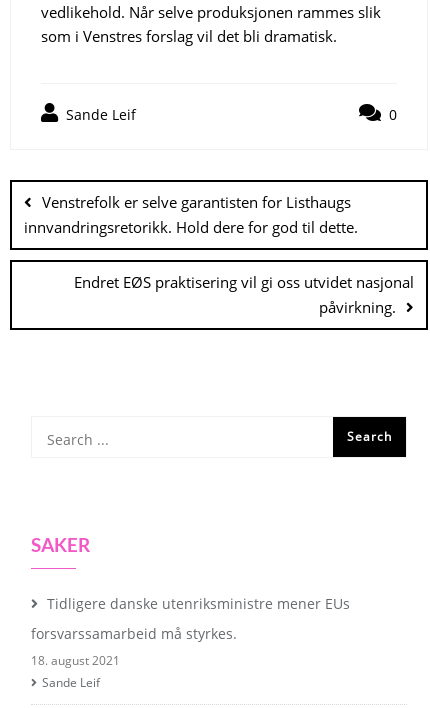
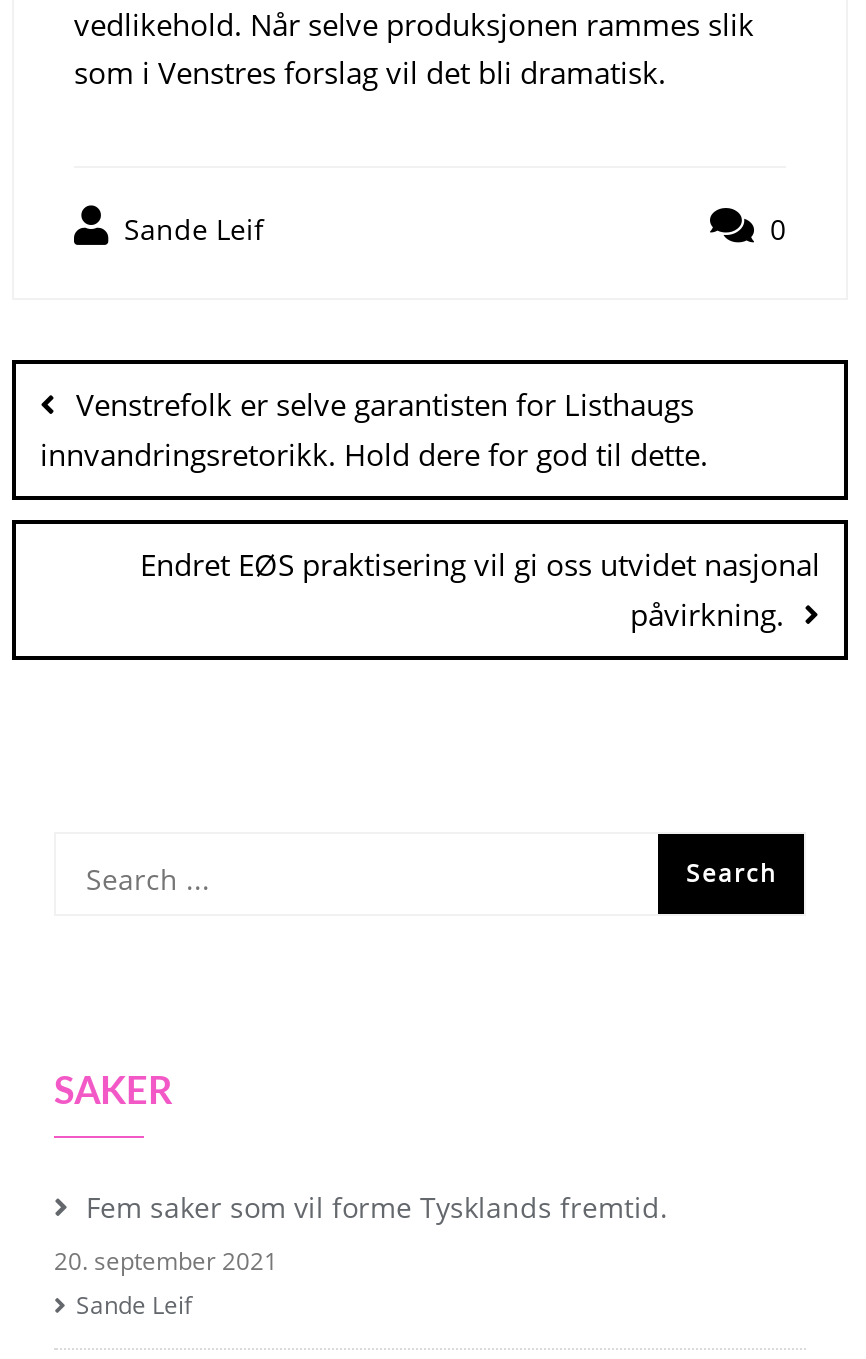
- Tidligere danske utenriksministre mener EUs
- forsvarssamarbeid må styrkes.
- 18. august 2021
+ Fem saker som vil forme Tysklands fremtid.
+ 20. september 2021
